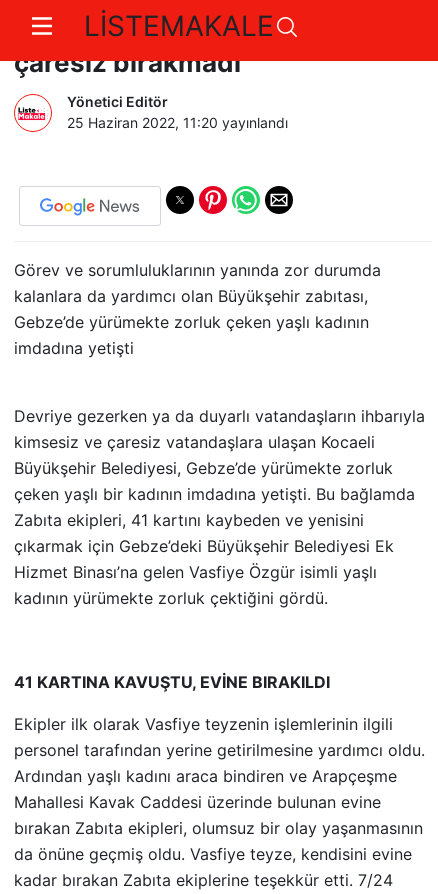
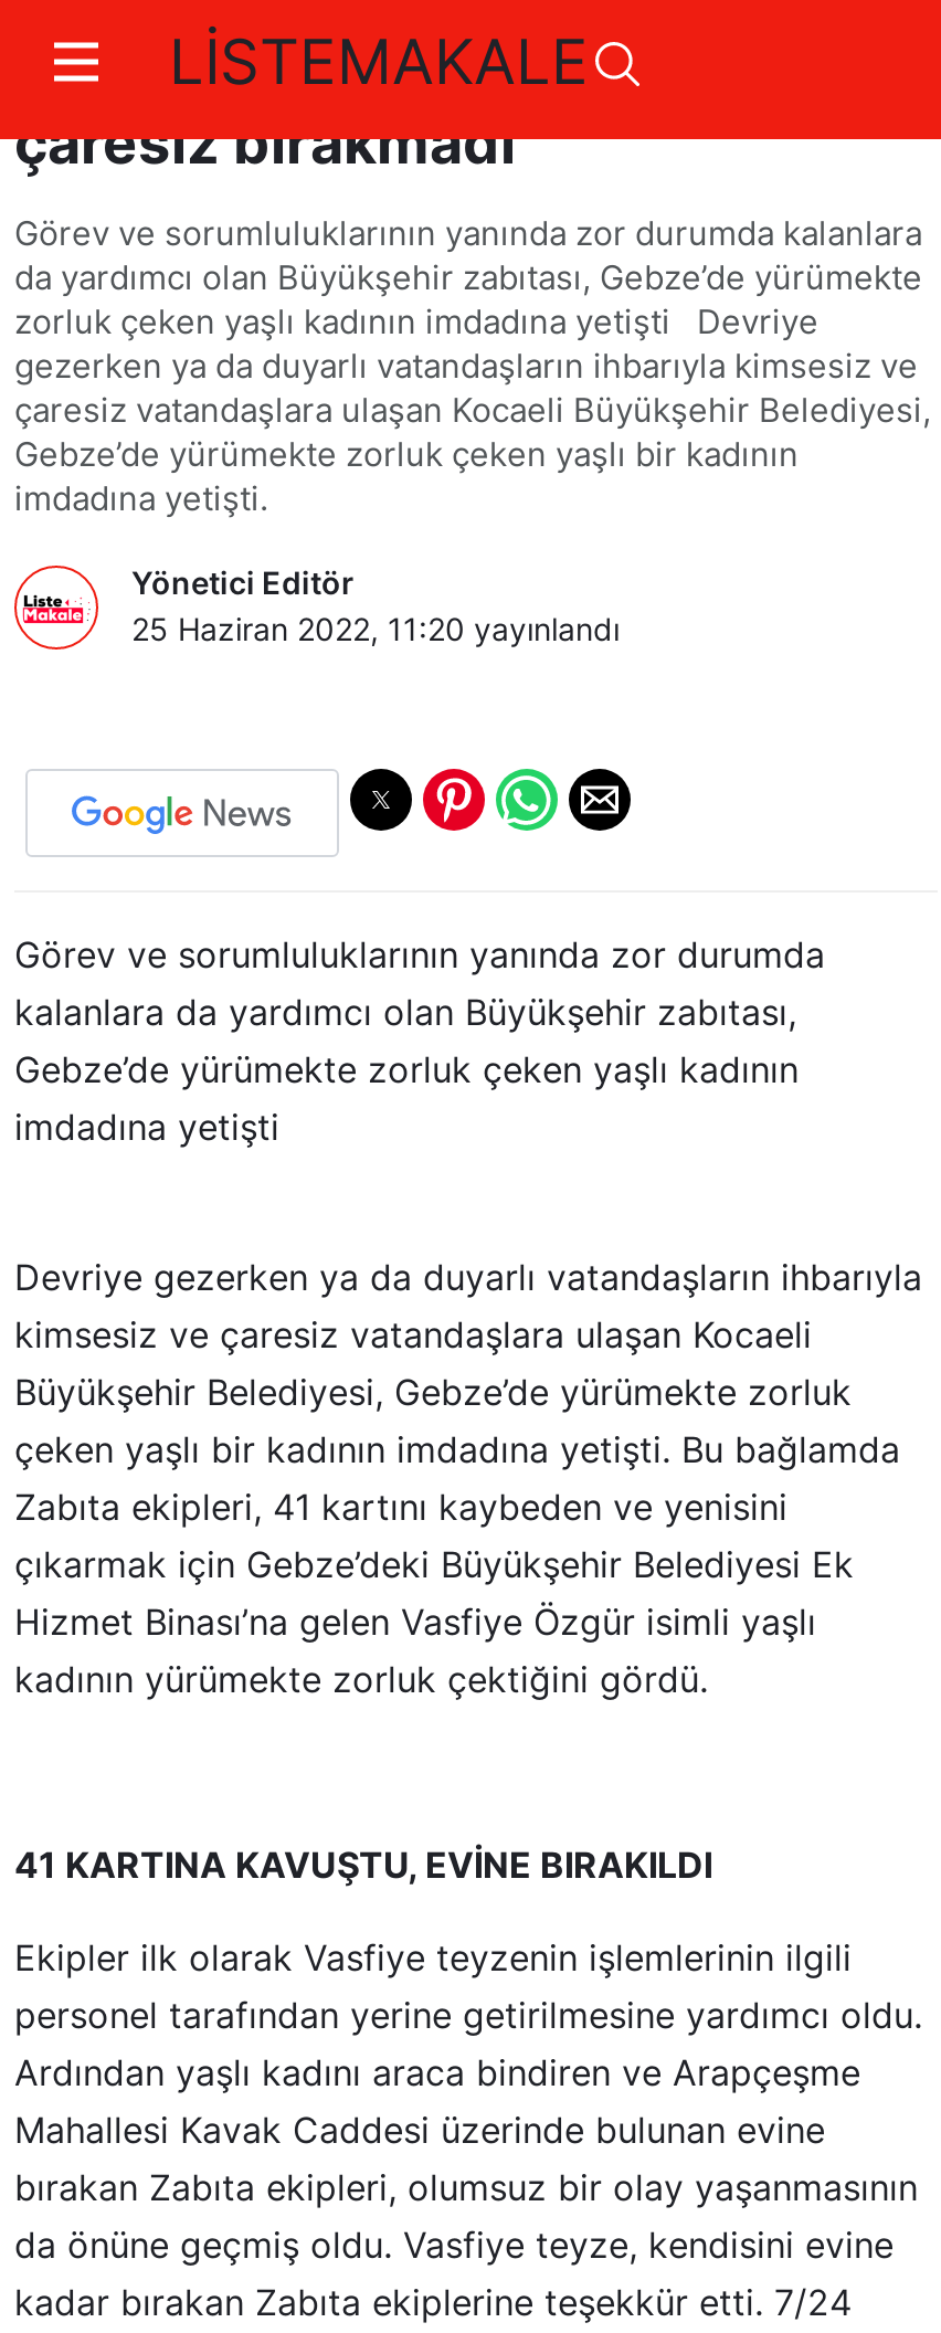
+ Görev ve sorumluluklarının yanında zor durumda kalanlara
+ da yardımcı olan Büyükşehir zabıtası, Gebze’de yürümekte
+ zorluk çeken yaşlı kadının imdadına yetişti Devriye
+ gezerken ya da duyarlı vatandaşların ihbarıyla kimsesiz ve
+ çaresiz vatandaşlara ulaşan Kocaeli Büyükşehir Belediyesi,
+ Gebze’de yürümekte zorluk çeken yaşlı bir kadının
+ imdadına yetişti.
